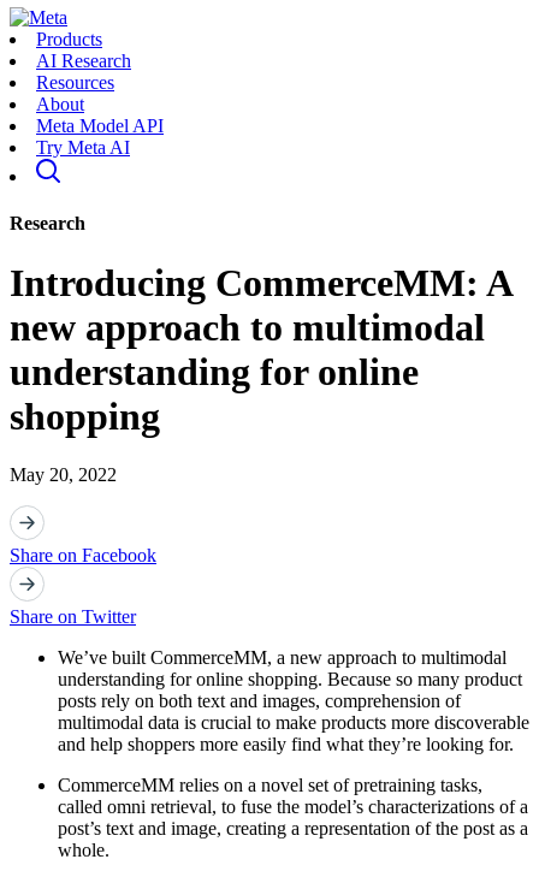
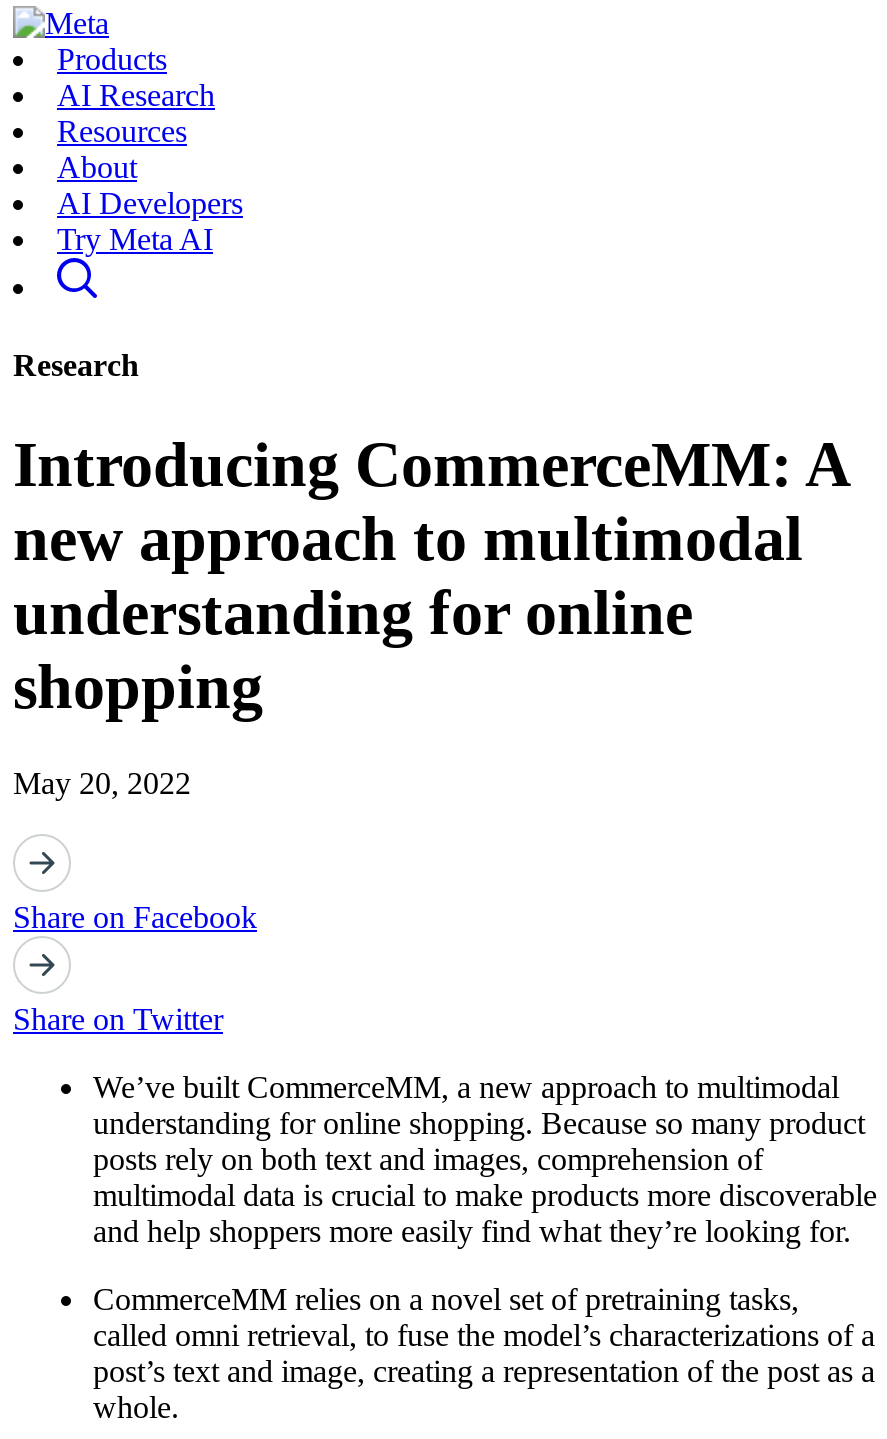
- Meta Model API
+ AI Developers
